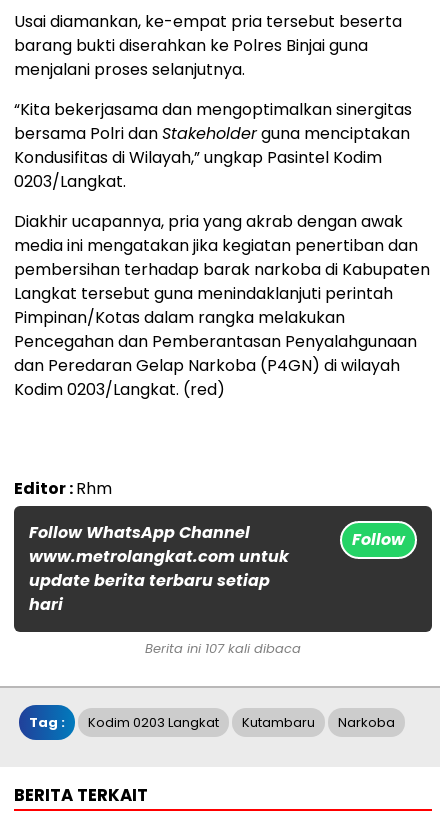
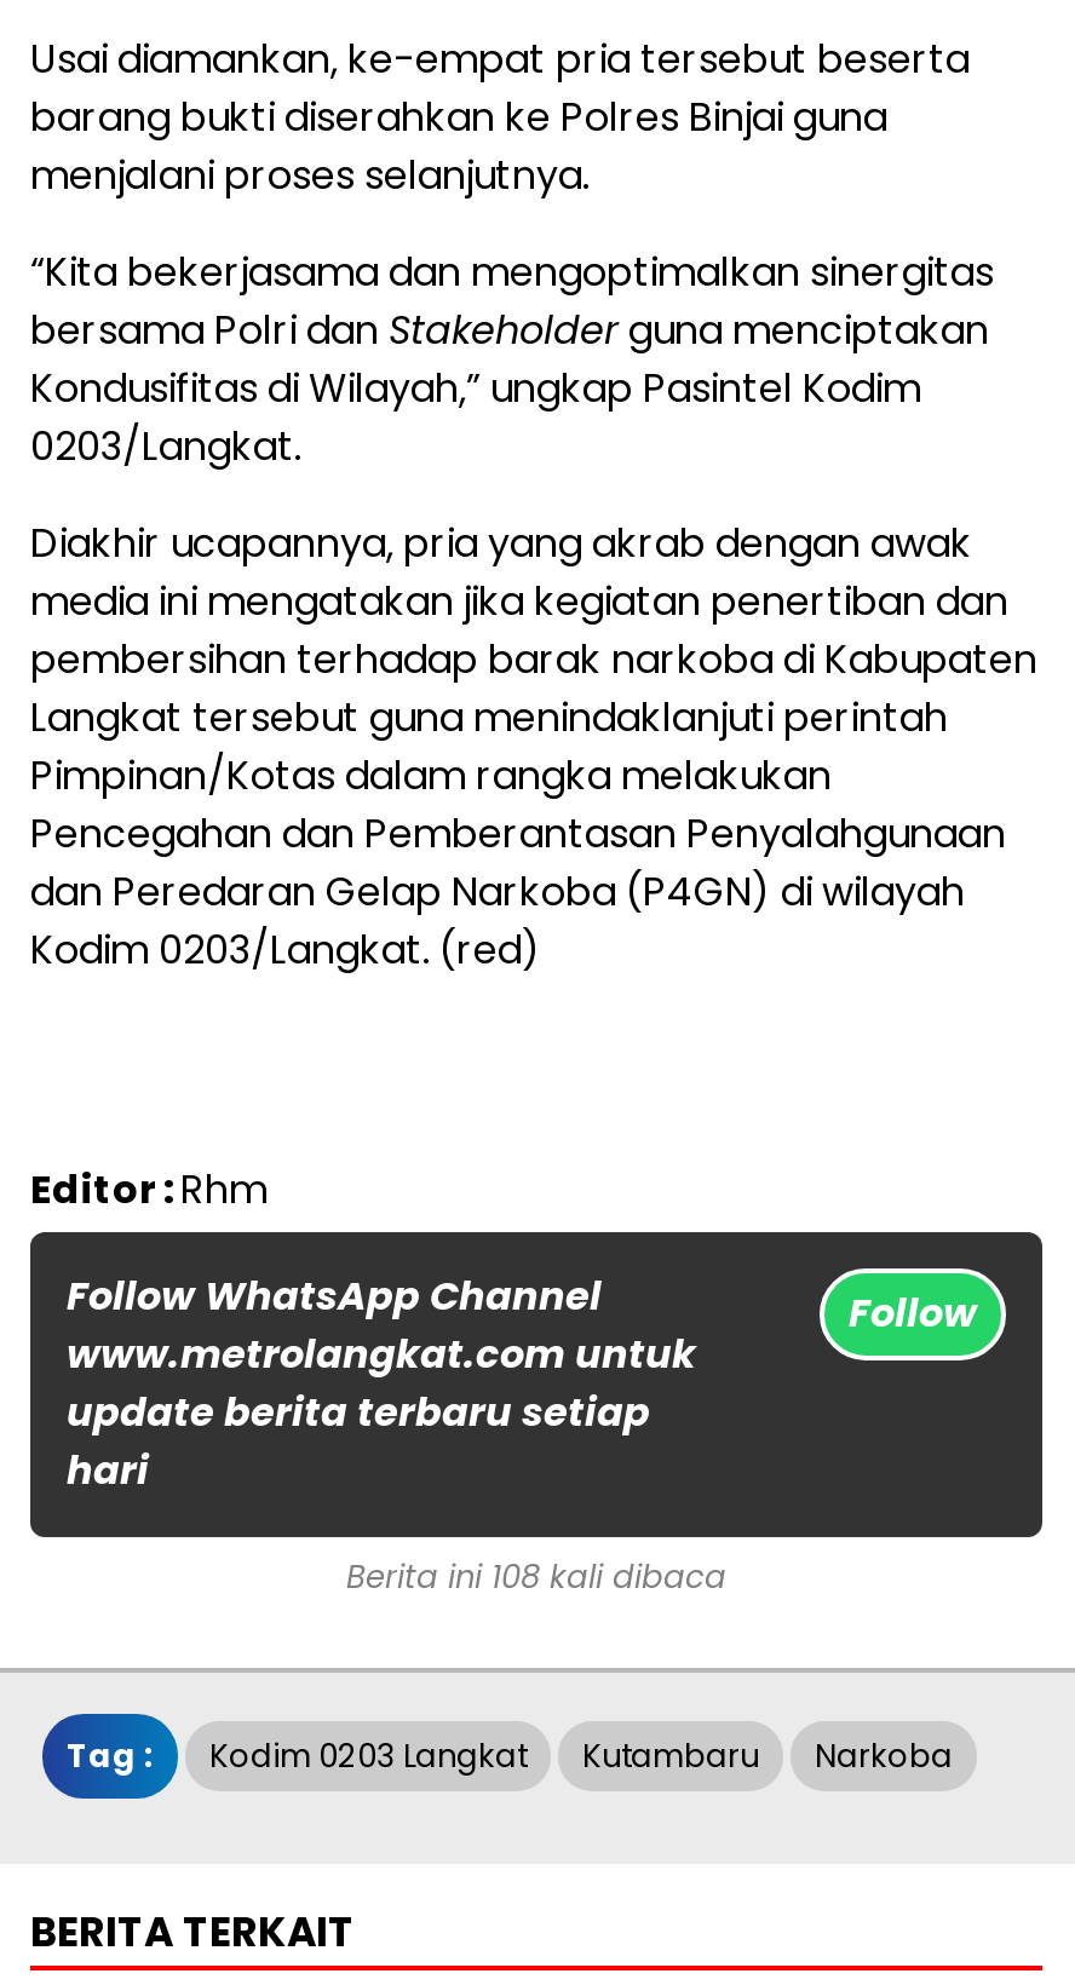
- Berita ini 107 kali dibaca
+ Berita ini 108 kali dibaca
